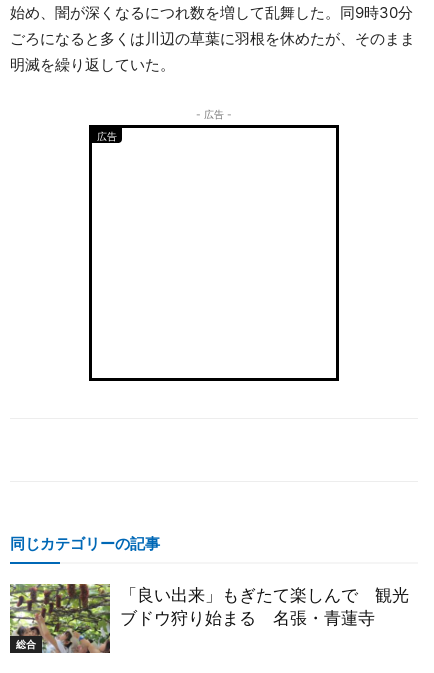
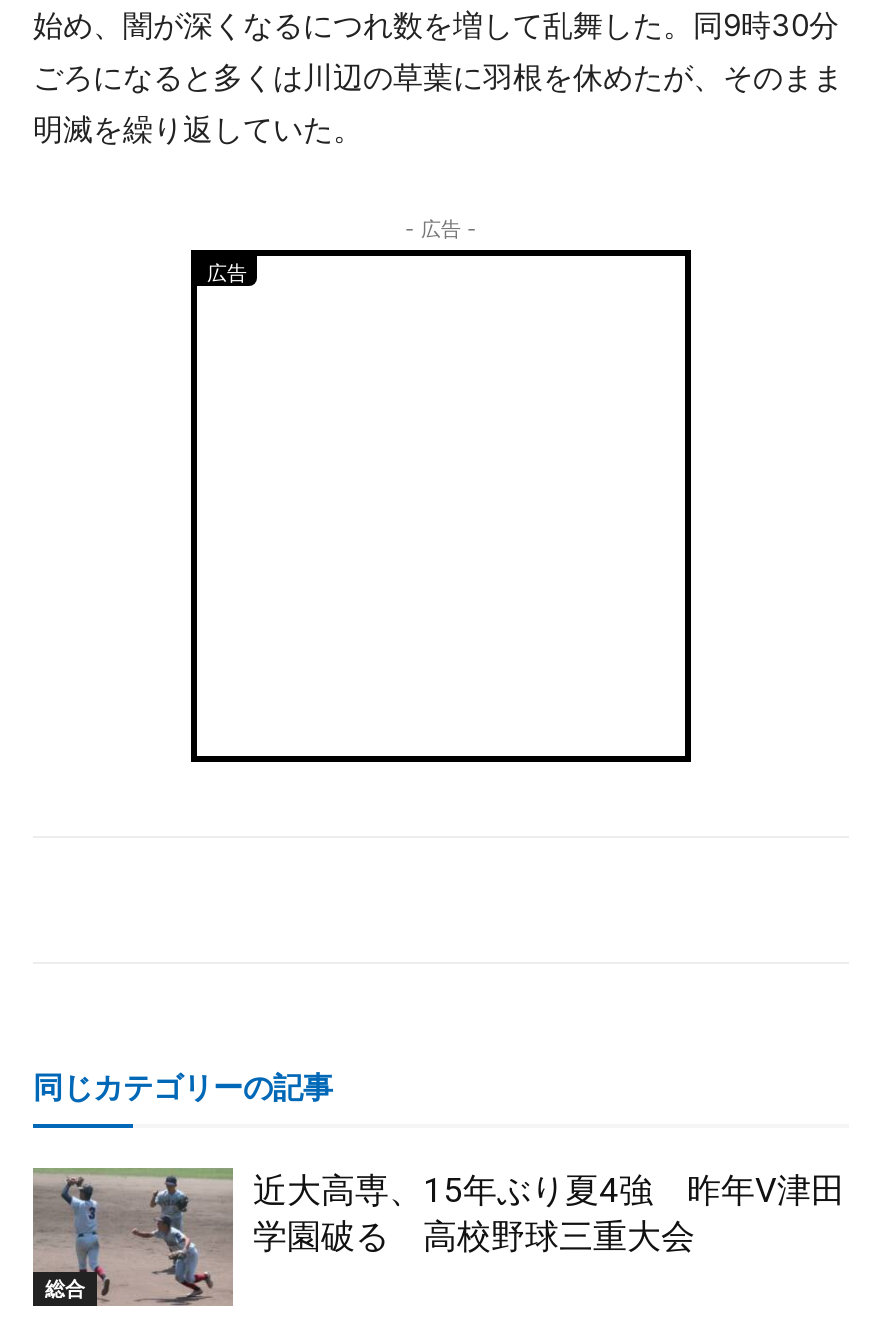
- [image]
- 「良い出来」もぎたて楽しんで 観光
- ブドウ狩り始まる 名張・青蓮寺
+ [image]
+ 近大高専、15年ぶり夏4強 昨年V津田
+ 学園破る 高校野球三重大会
